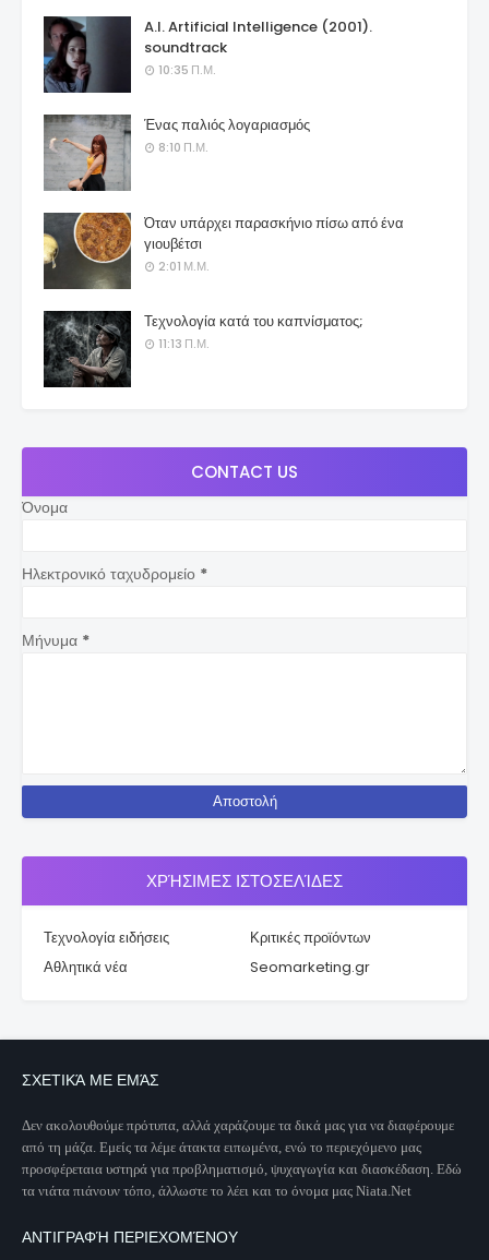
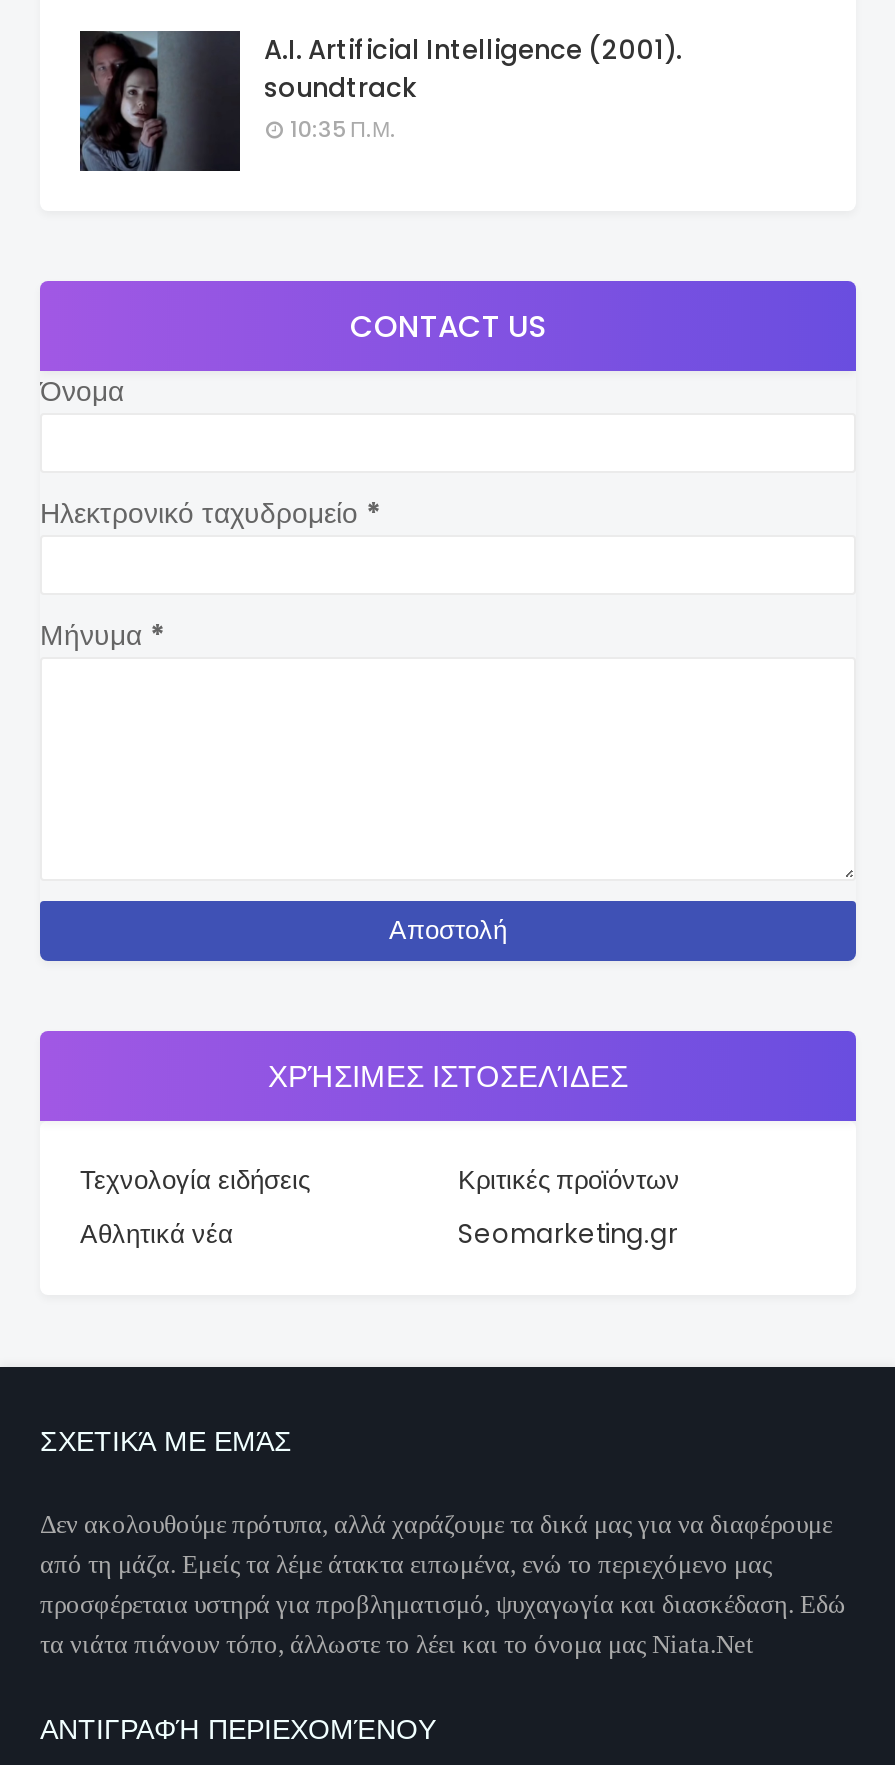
- [image]
- Ένας παλιός λογαριασμός
- 8:10 Π.Μ.

- [image]
- Όταν υπάρχει παρασκήνιο πίσω από ένα
- γιουβέτσι
- 2:01 Μ.Μ.
- Τεχνολογία κατά του καπνίσματος;
- 11:13 Π.Μ.

- [image]
